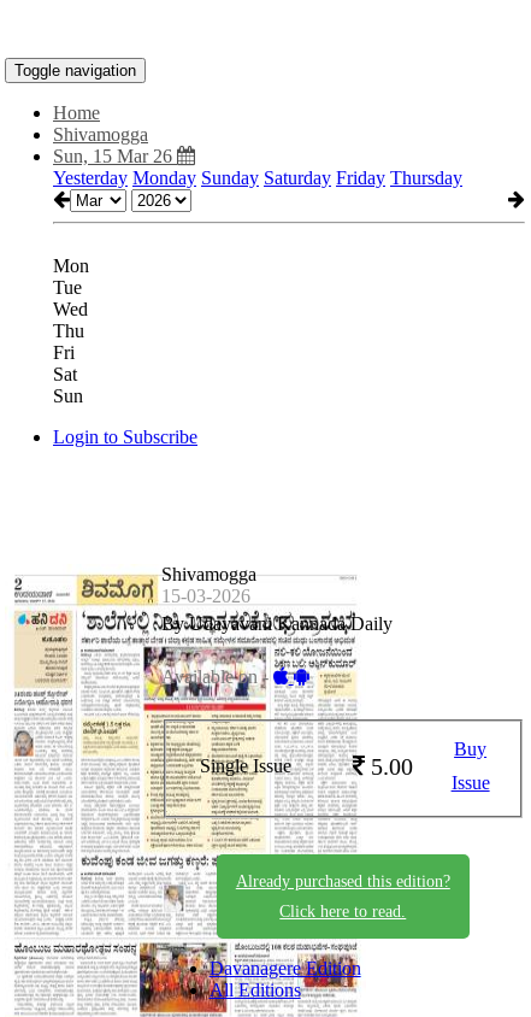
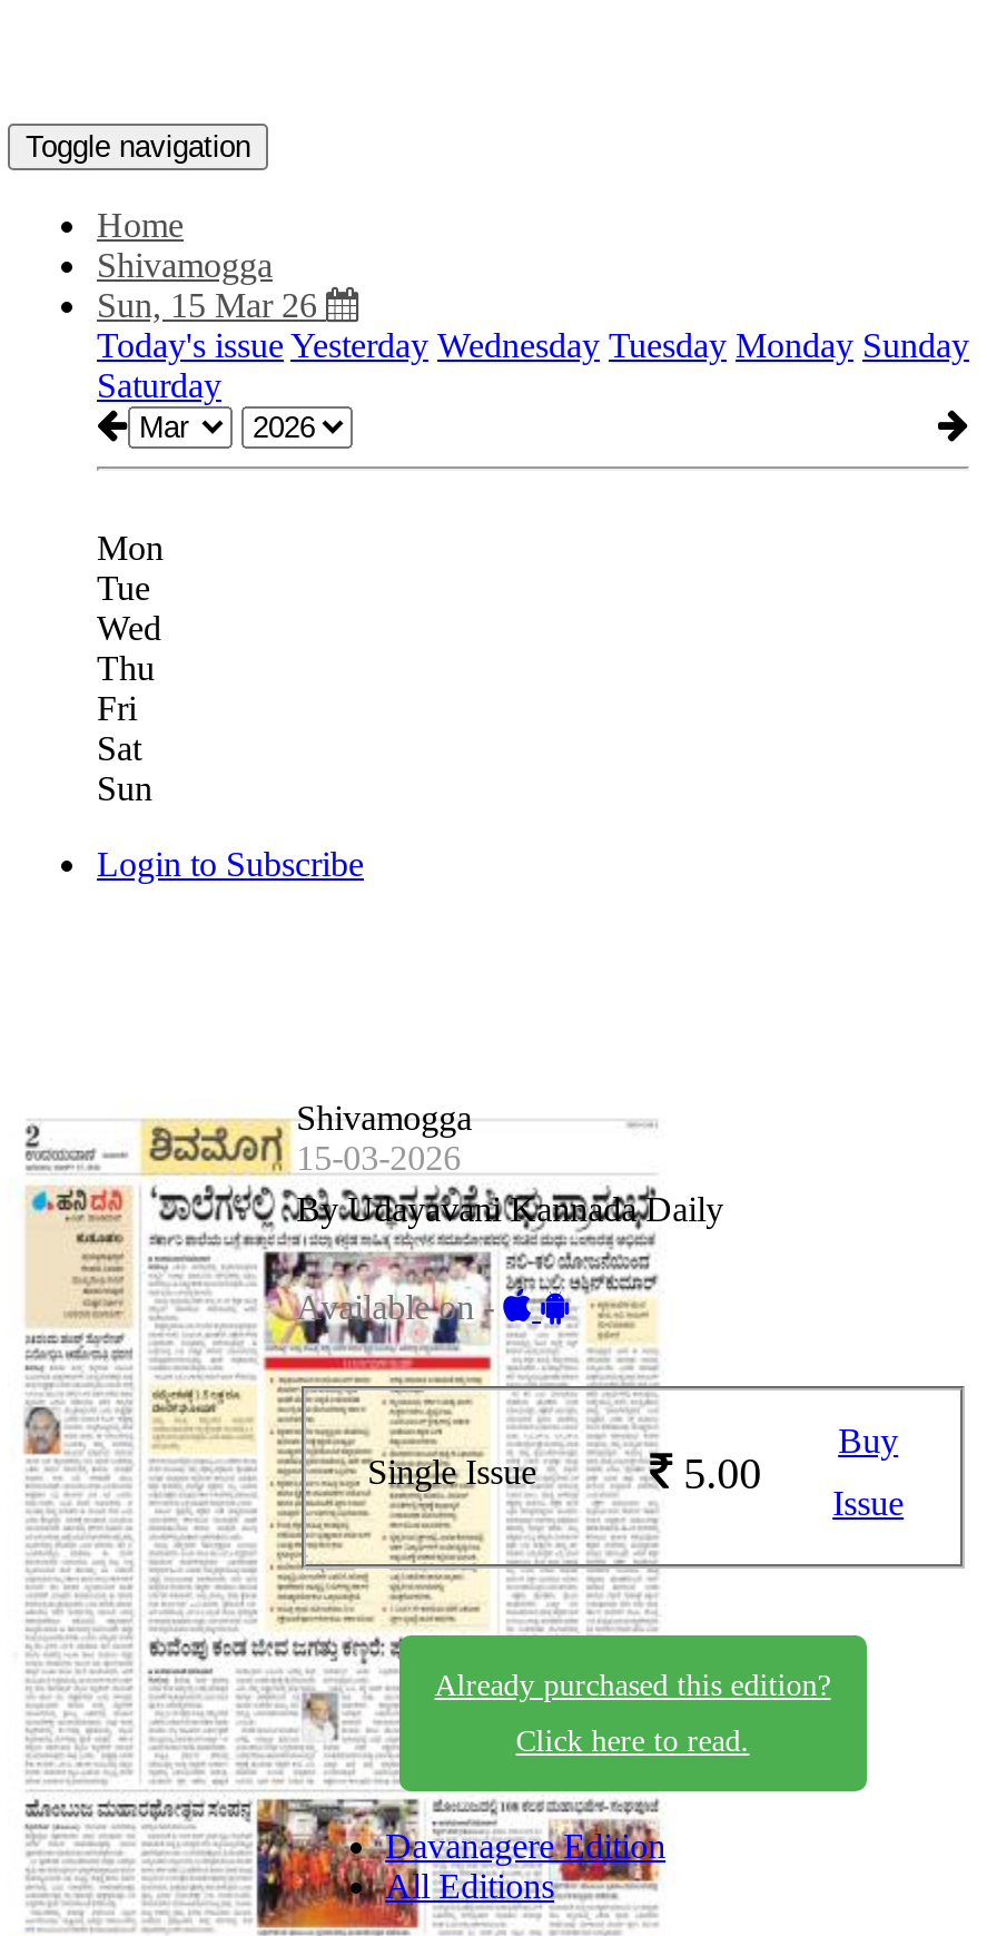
- Yesterday Monday Sunday Saturday Friday Thursday
+ Today's issue Yesterday Wednesday Tuesday Monday Sunday
+ Saturday
